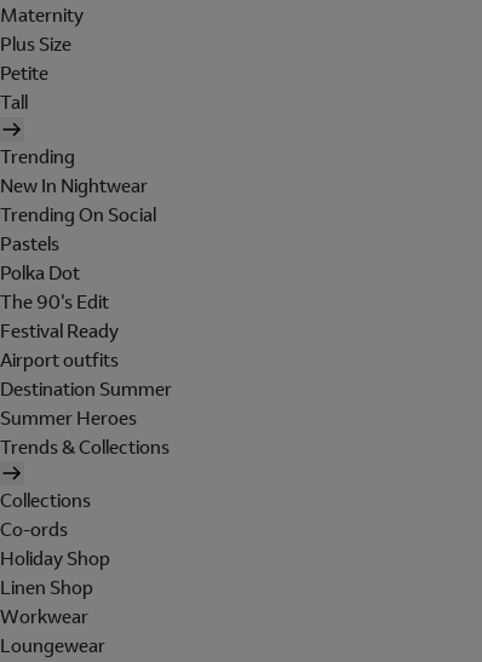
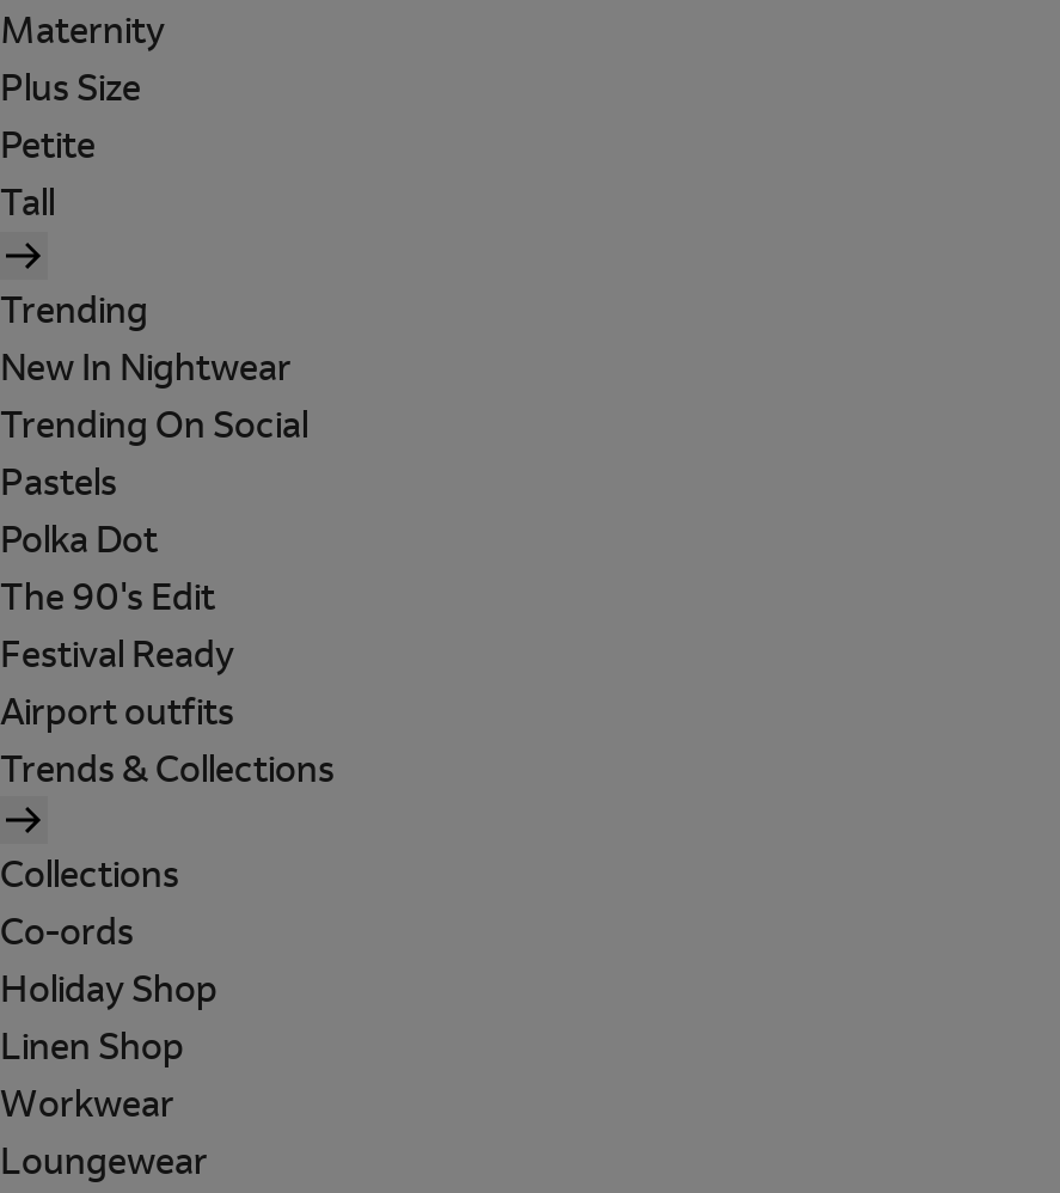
- Destination Summer
- Summer Heroes
